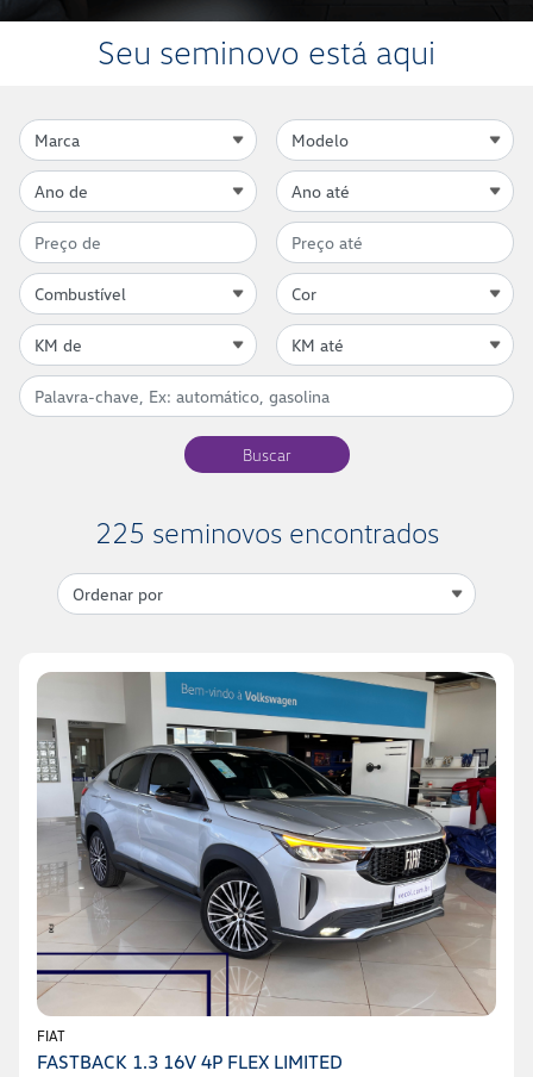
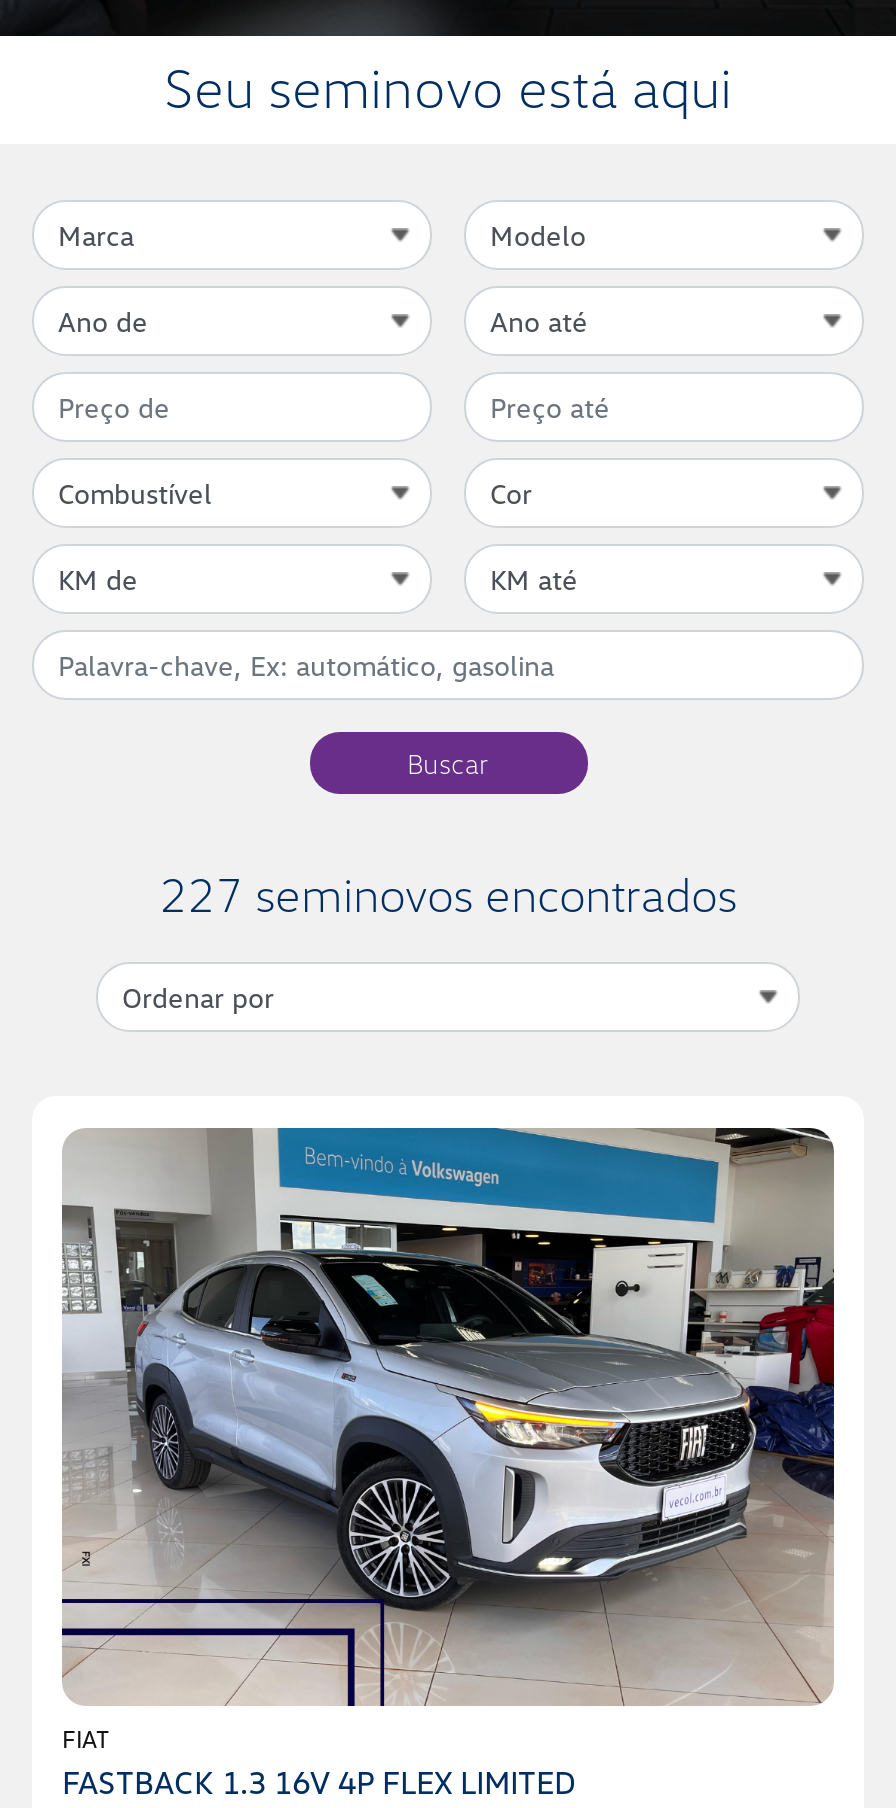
- 225 seminovos encontrados
+ 227 seminovos encontrados
